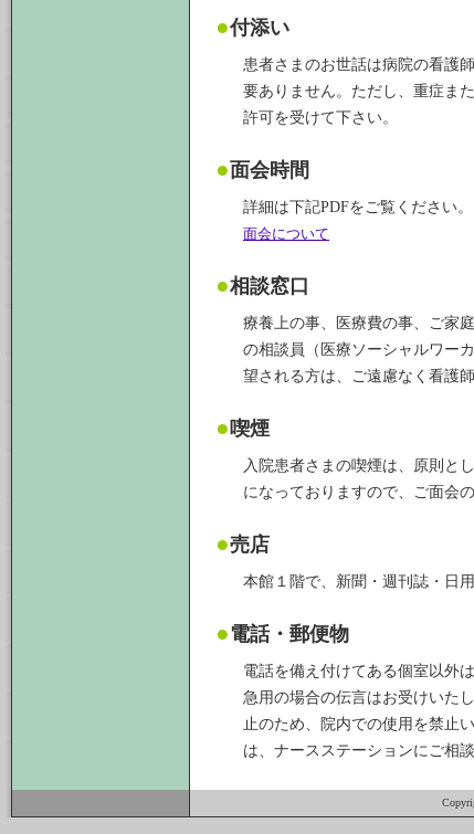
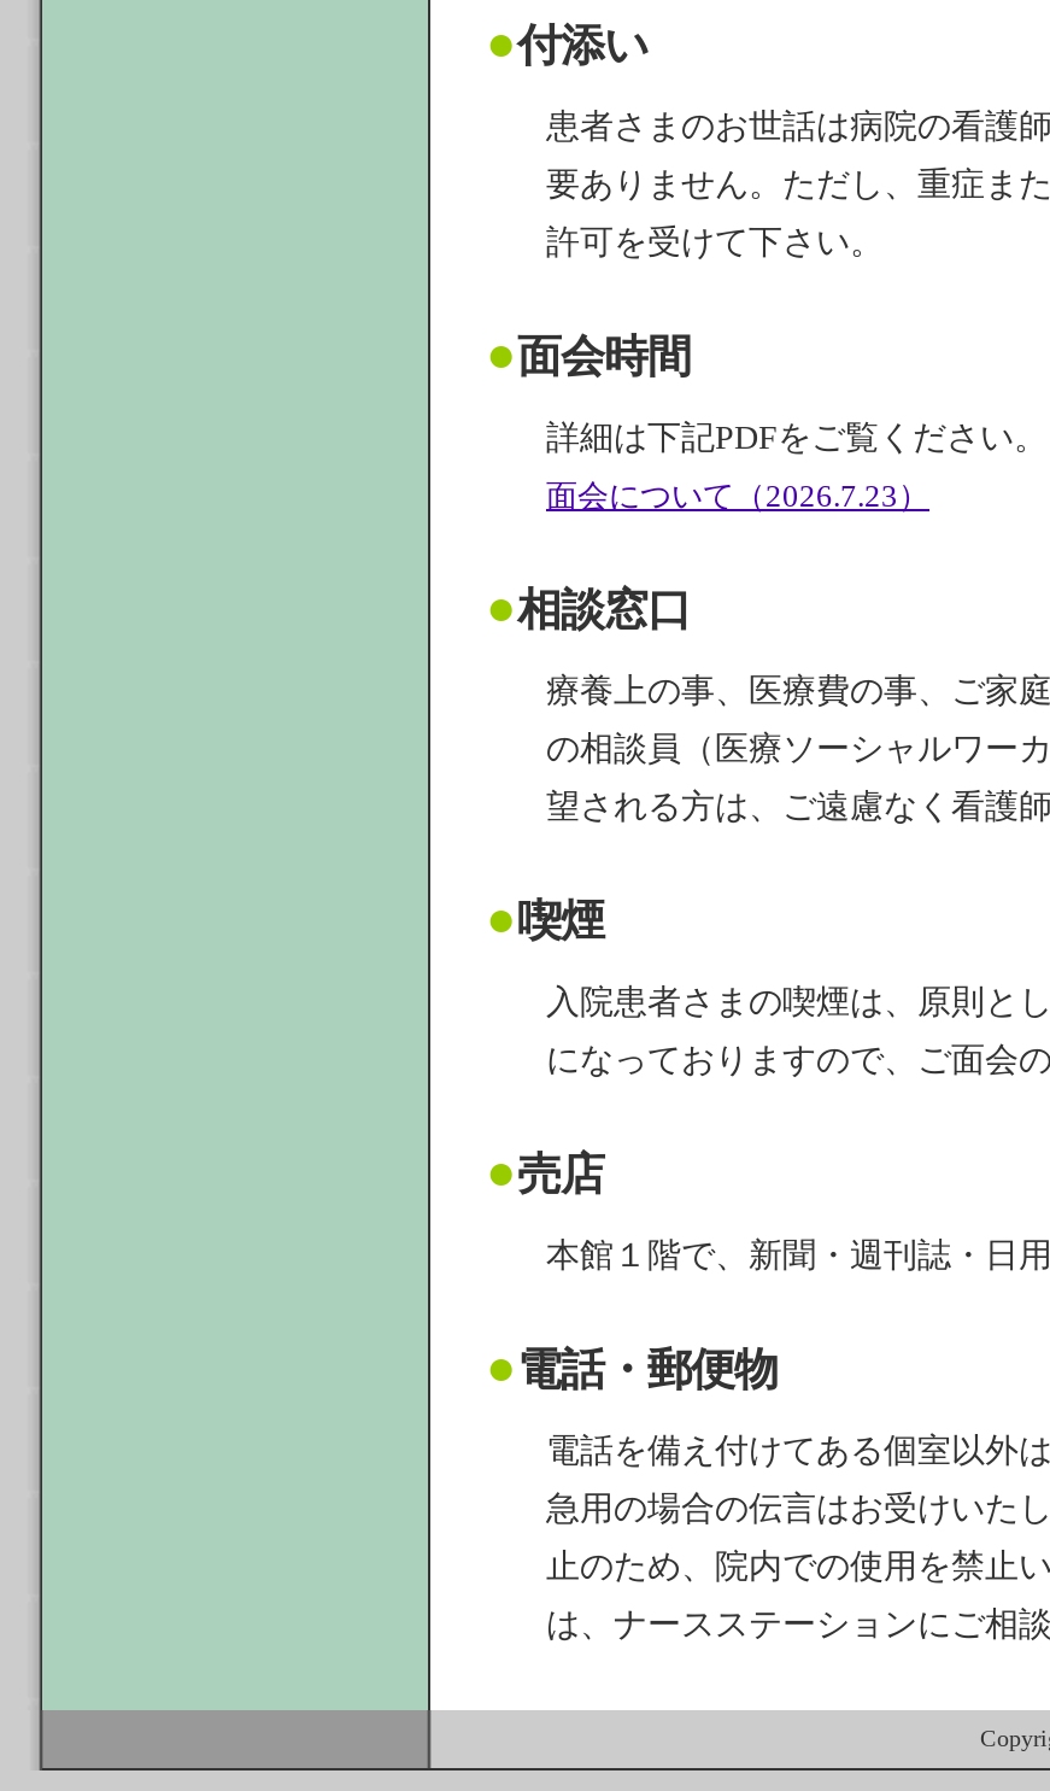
- 面会について
+ 面会について（2026.7.23）
